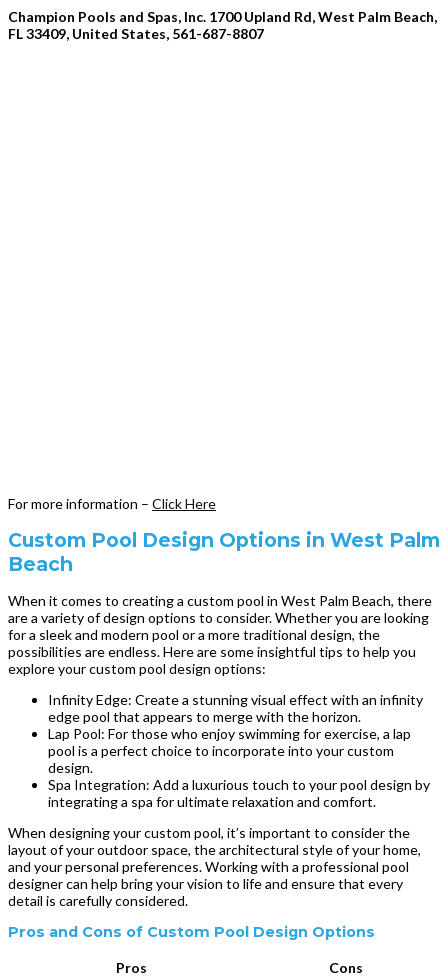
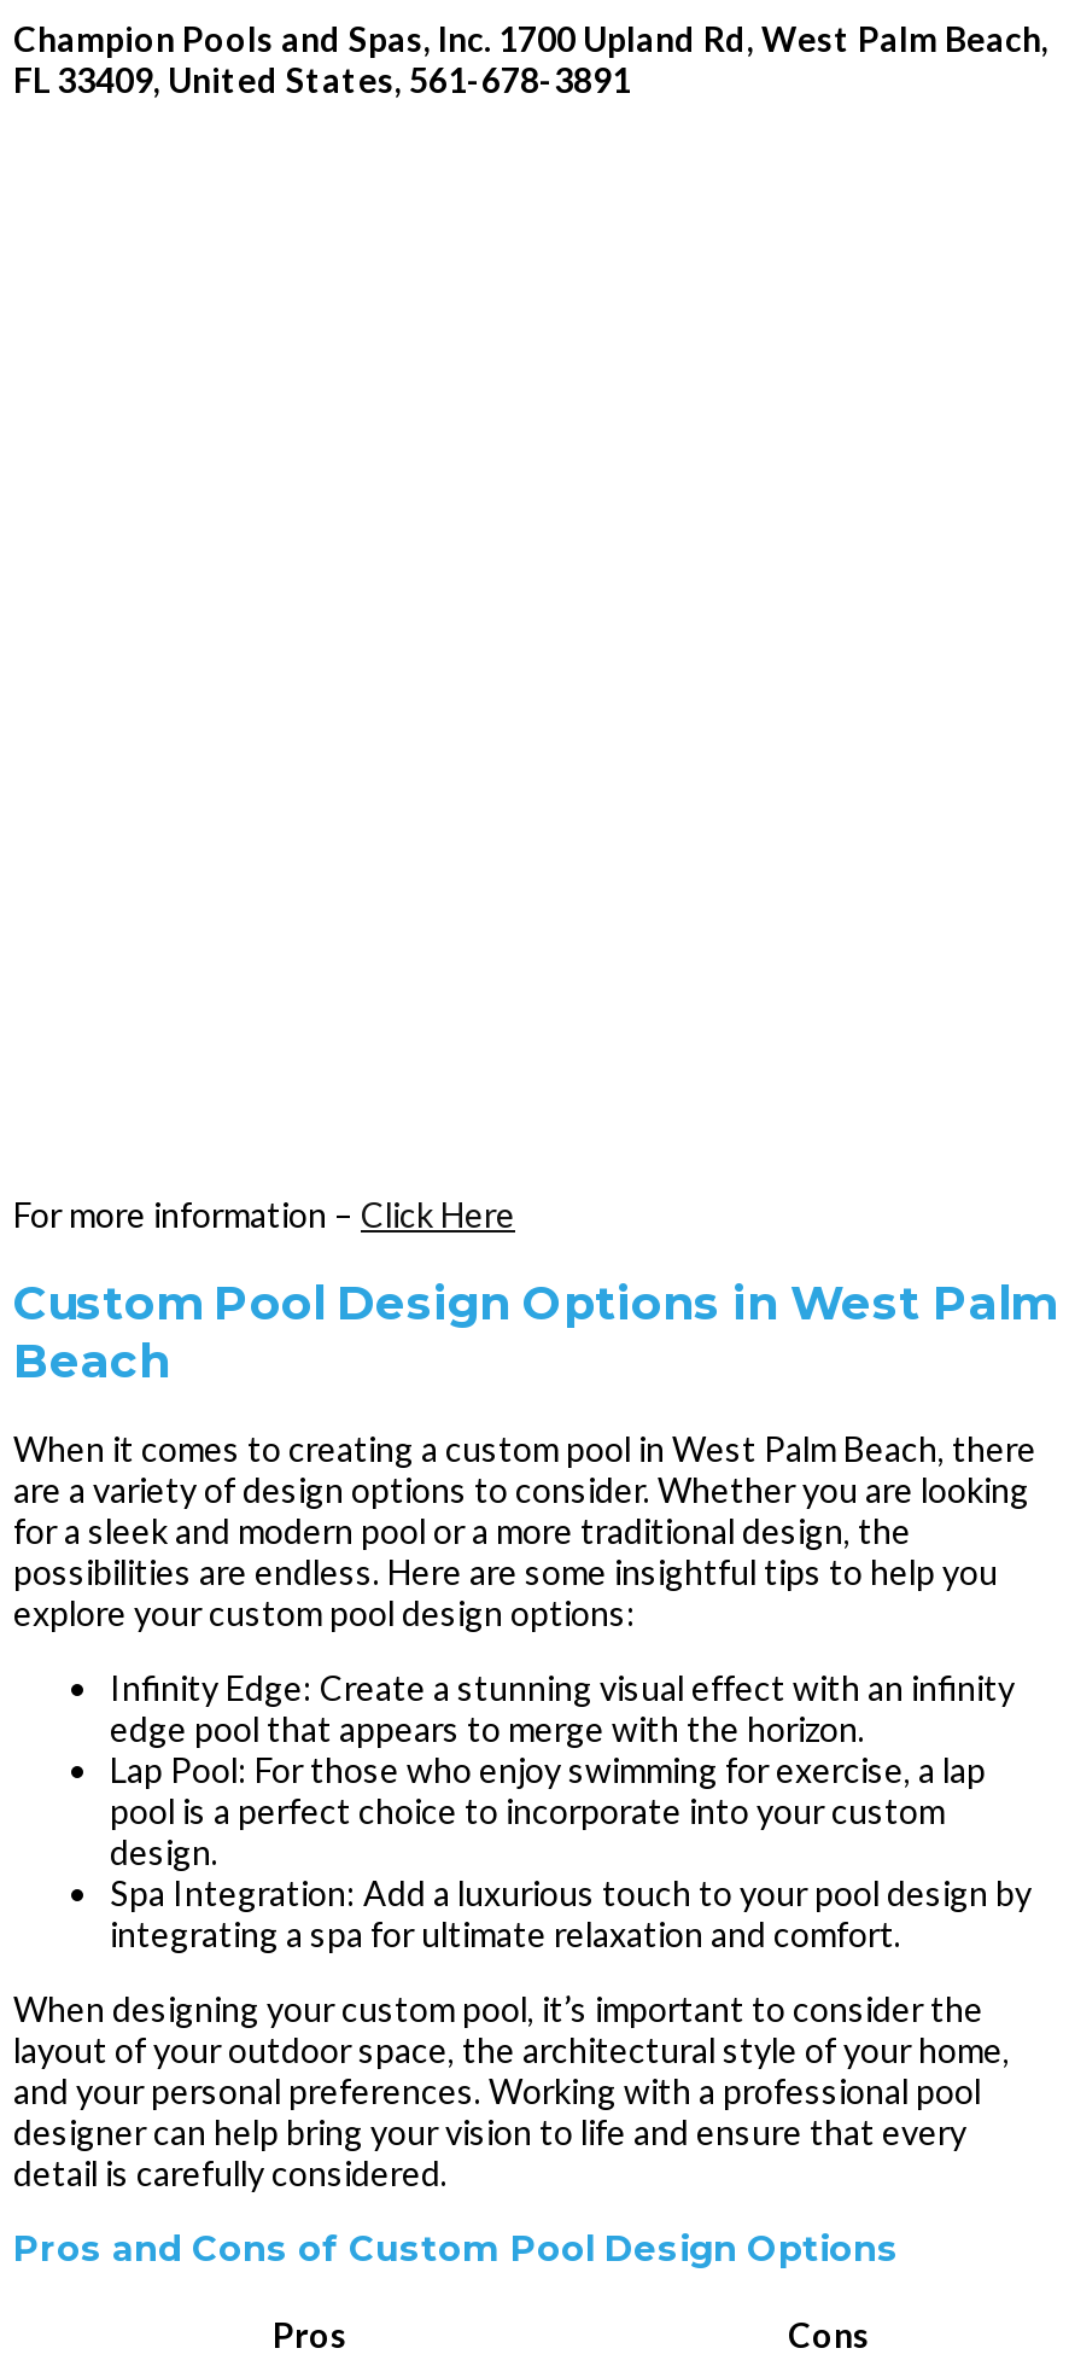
- FL 33409, United States, 561-687-8807
+ FL 33409, United States, 561-678-3891
